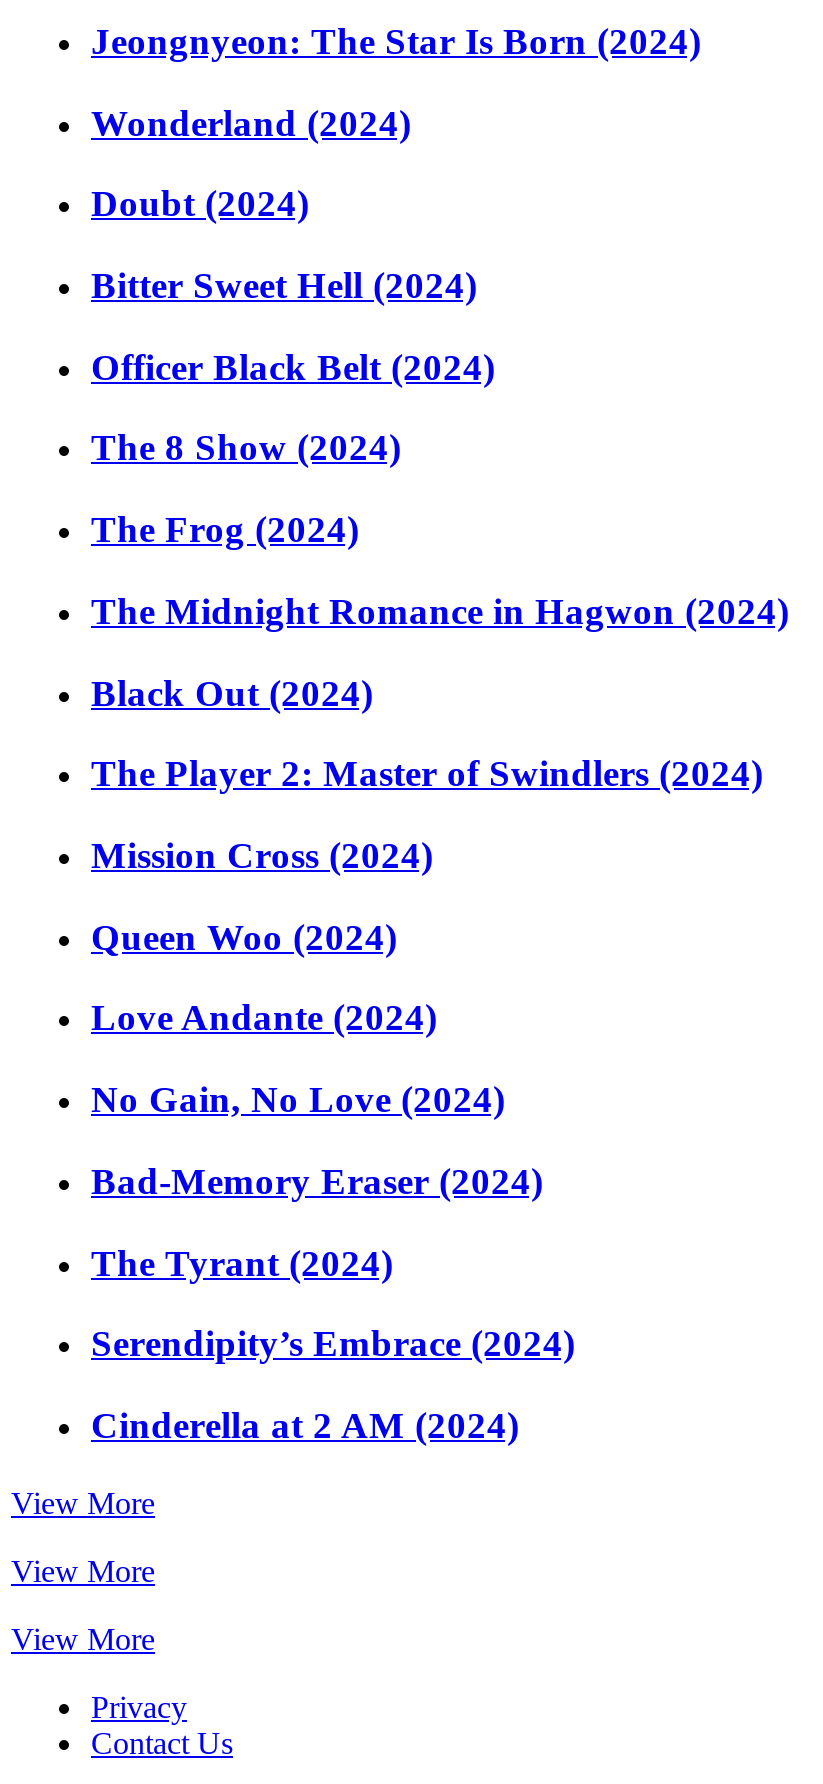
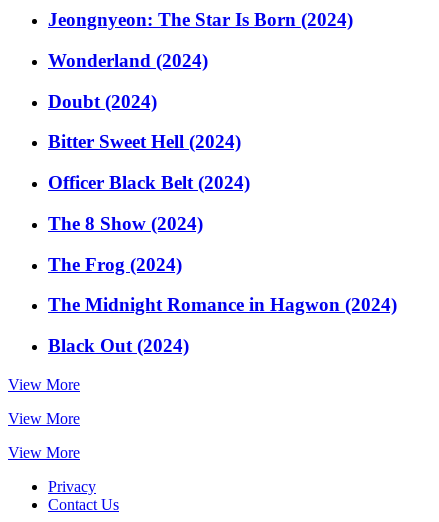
- The Player 2: Master of Swindlers (2024)
- Mission Cross (2024)
- Queen Woo (2024)
- Love Andante (2024)
- No Gain, No Love (2024)
- Bad-Memory Eraser (2024)
- The Tyrant (2024)
- Serendipity’s Embrace (2024)
- Cinderella at 2 AM (2024)
